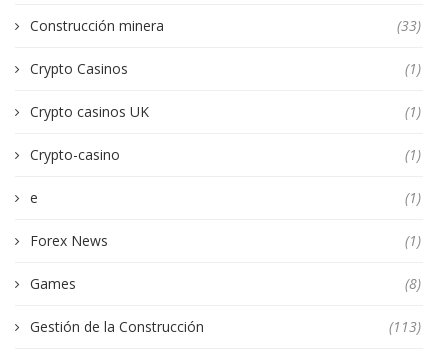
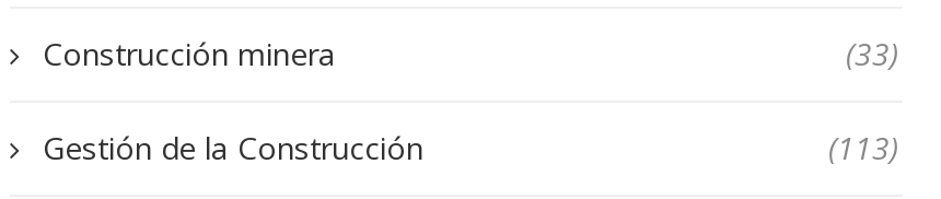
- Crypto Casinos
- (1)
- Crypto casinos UK
- (1)
- Crypto-casino
- (1)
- e
- (1)
- Forex News
- (1)
- Games
- (8)
